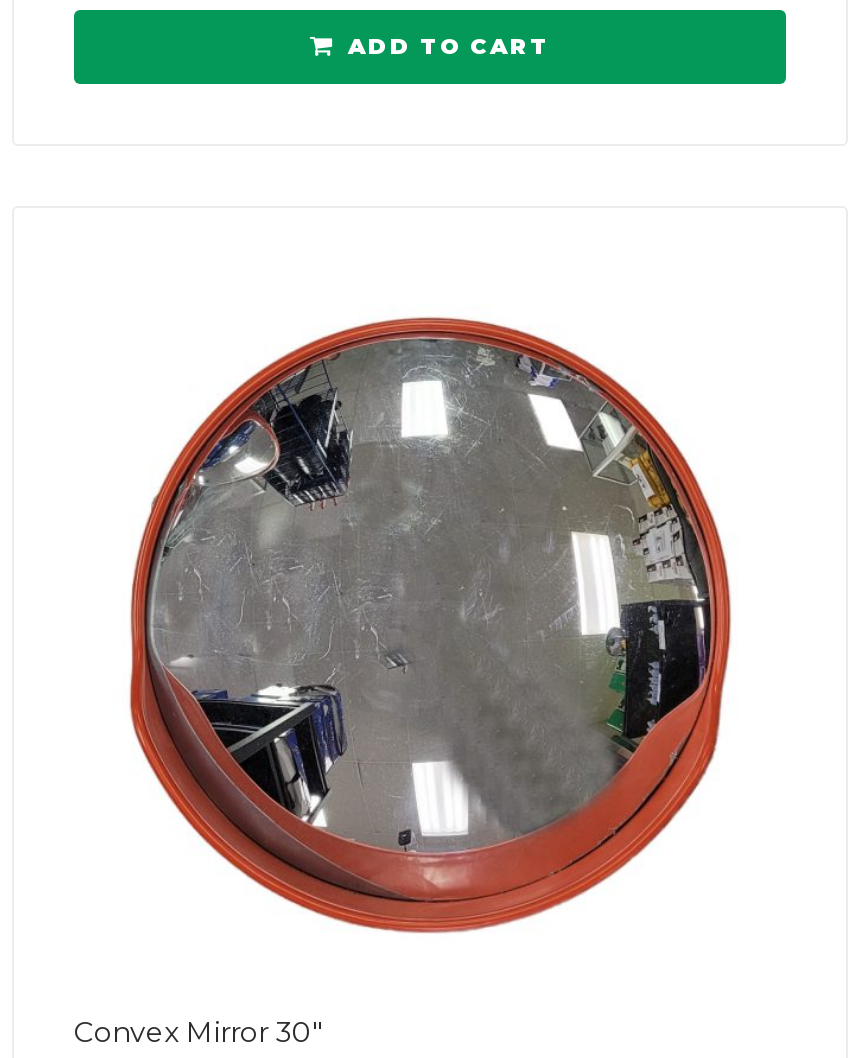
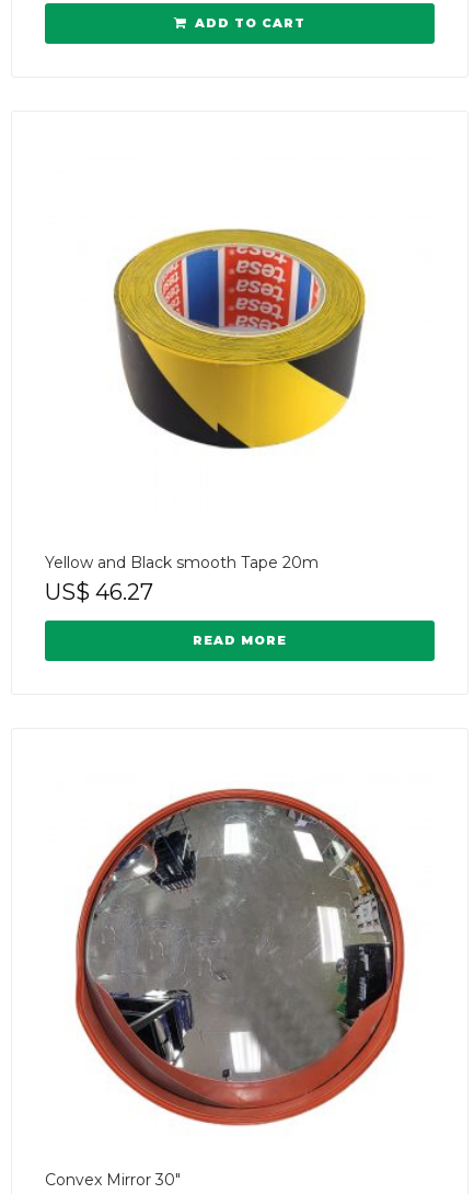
+ Yellow and Black smooth Tape 20m
+ US$46.27
+ READ MORE

+ [image]
